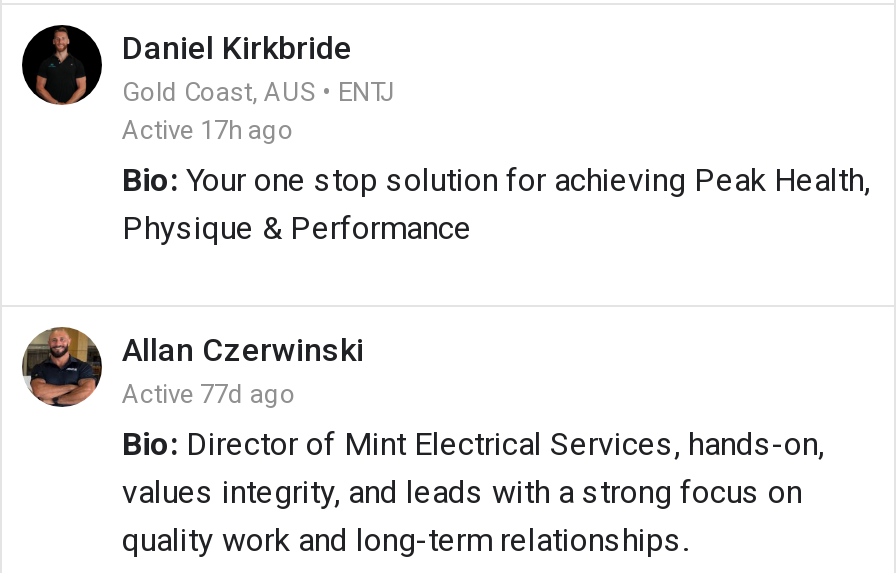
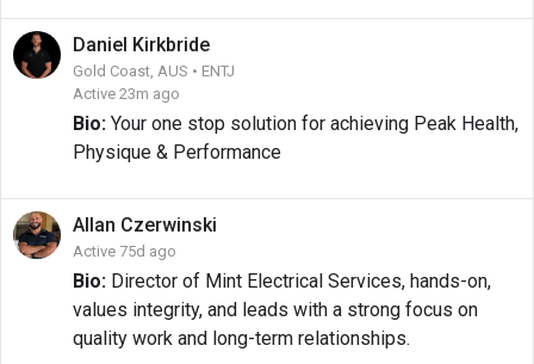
- Active 17h ago
+ Active 23m ago

- Active 77d ago
+ Active 75d ago
